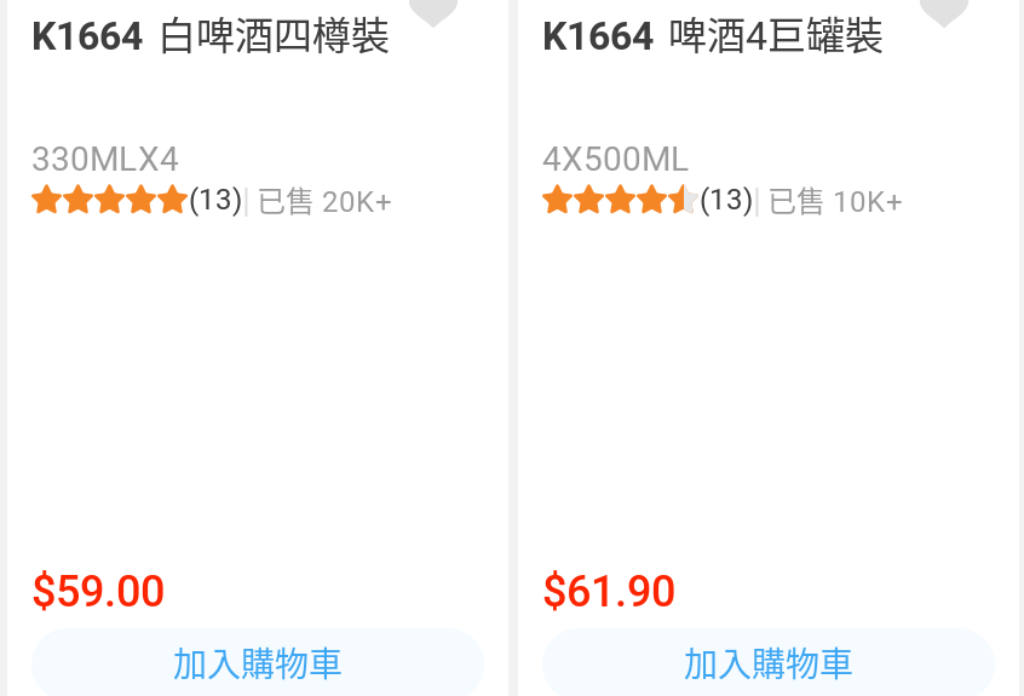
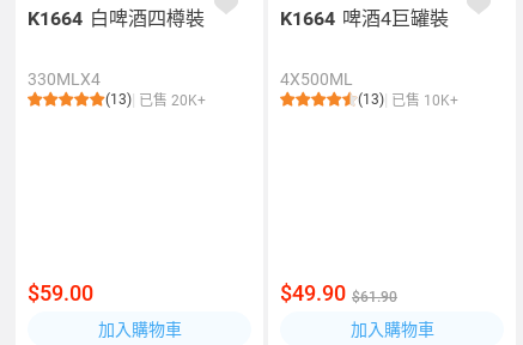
- $61.90
+ $49.90 $61.90
